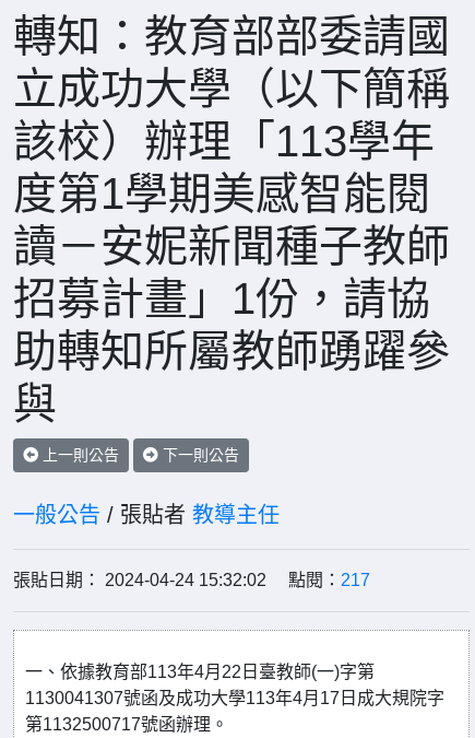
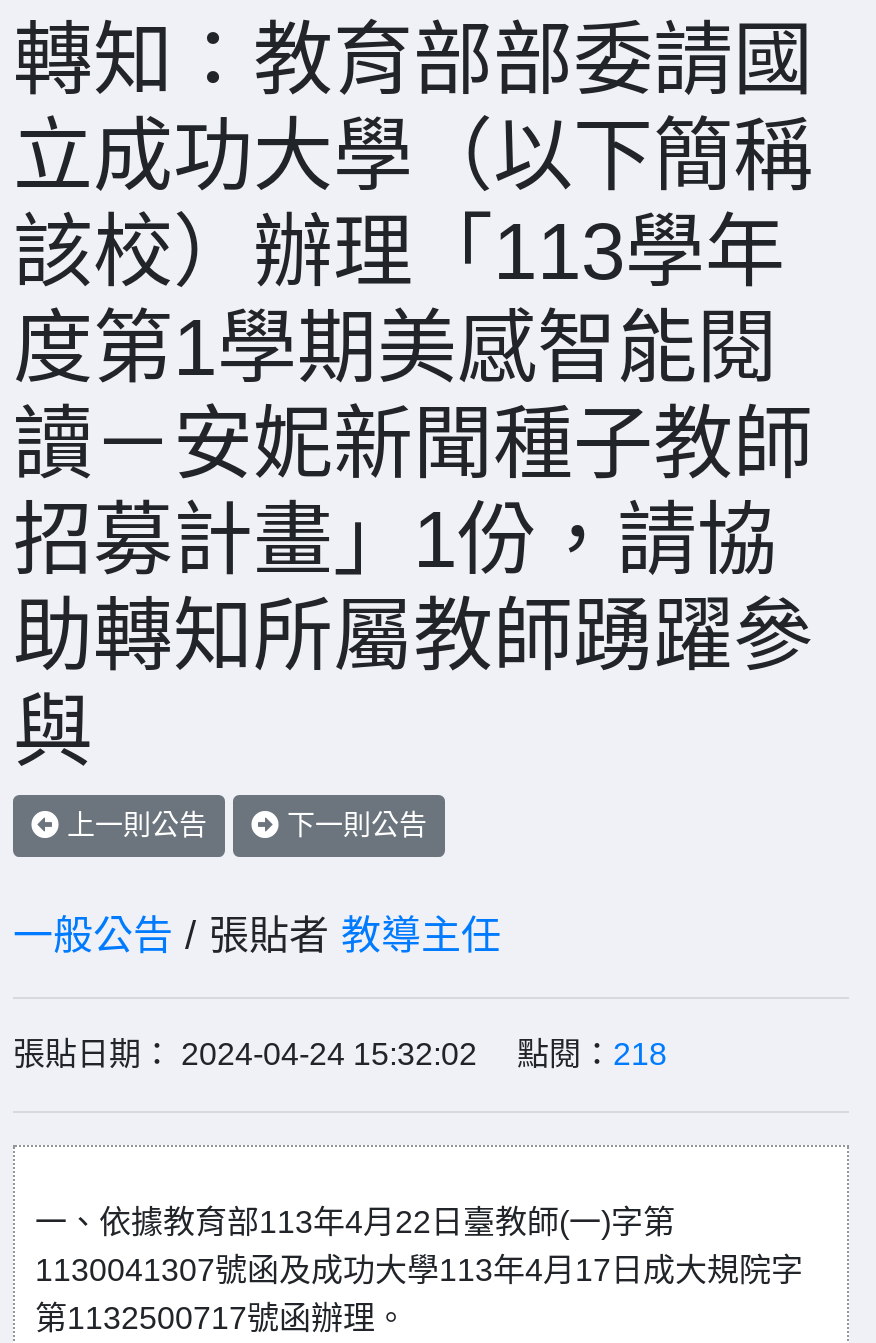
- 張貼日期： 2024-04-24 15:32:02 點閱：217
+ 張貼日期： 2024-04-24 15:32:02 點閱：218
